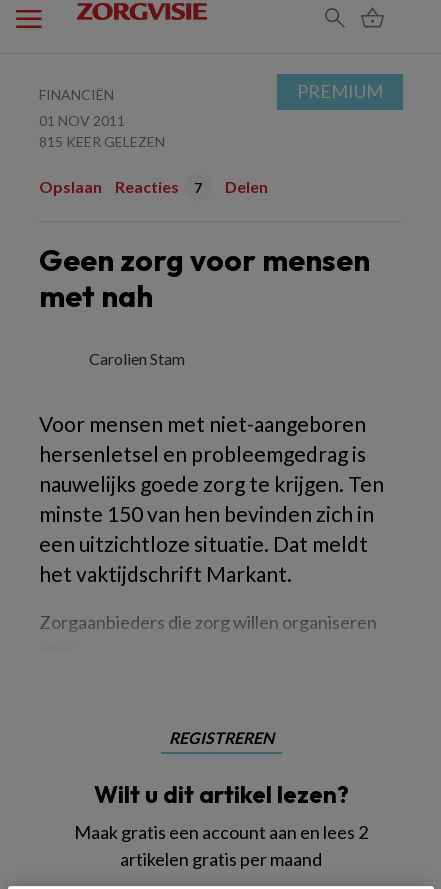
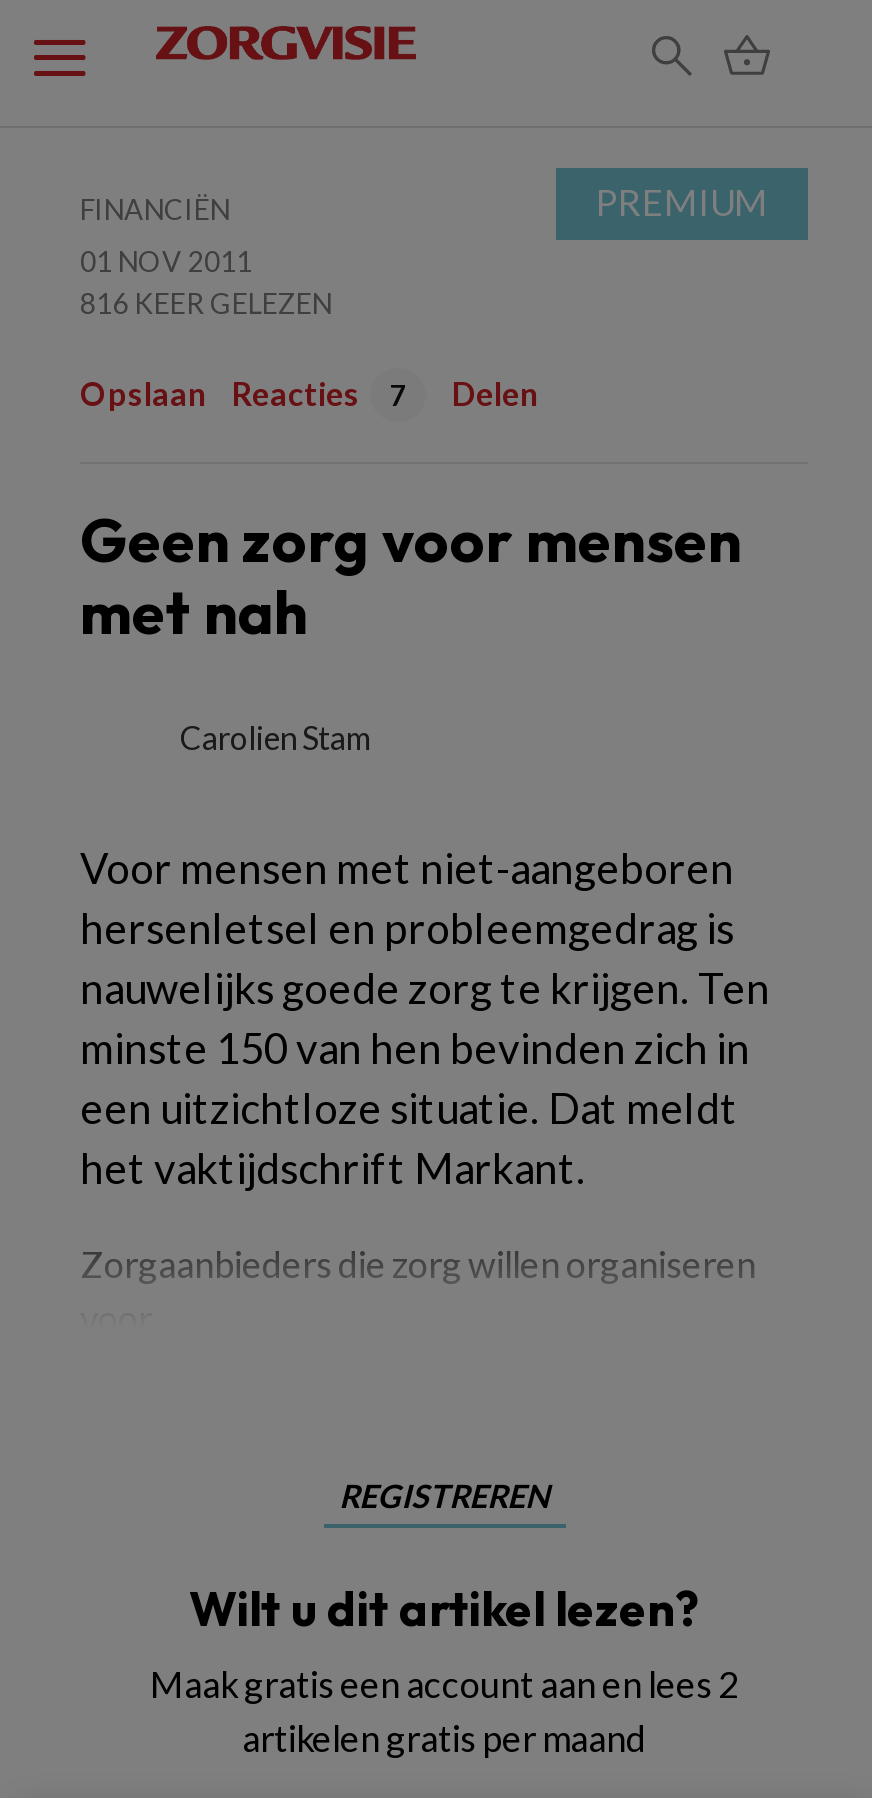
- 815 KEER GELEZEN
+ 816 KEER GELEZEN
